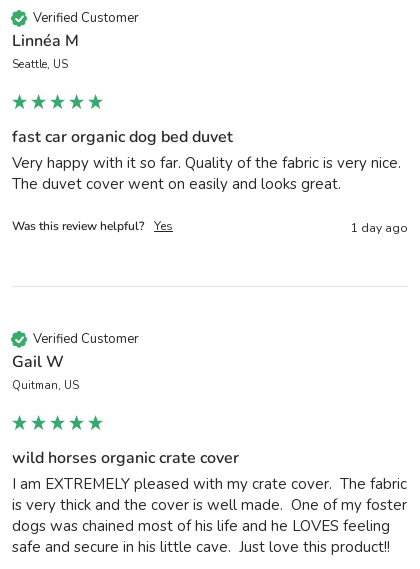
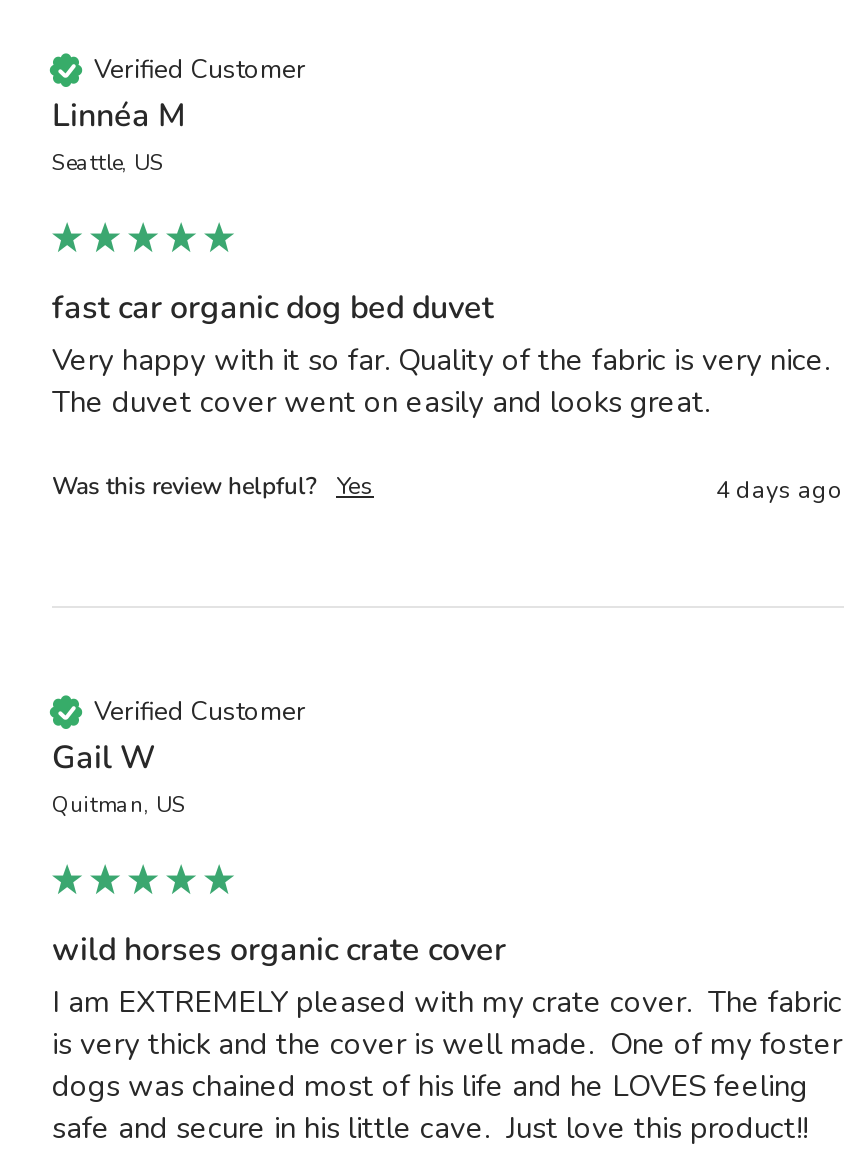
- 1 day ago
+ 4 days ago
